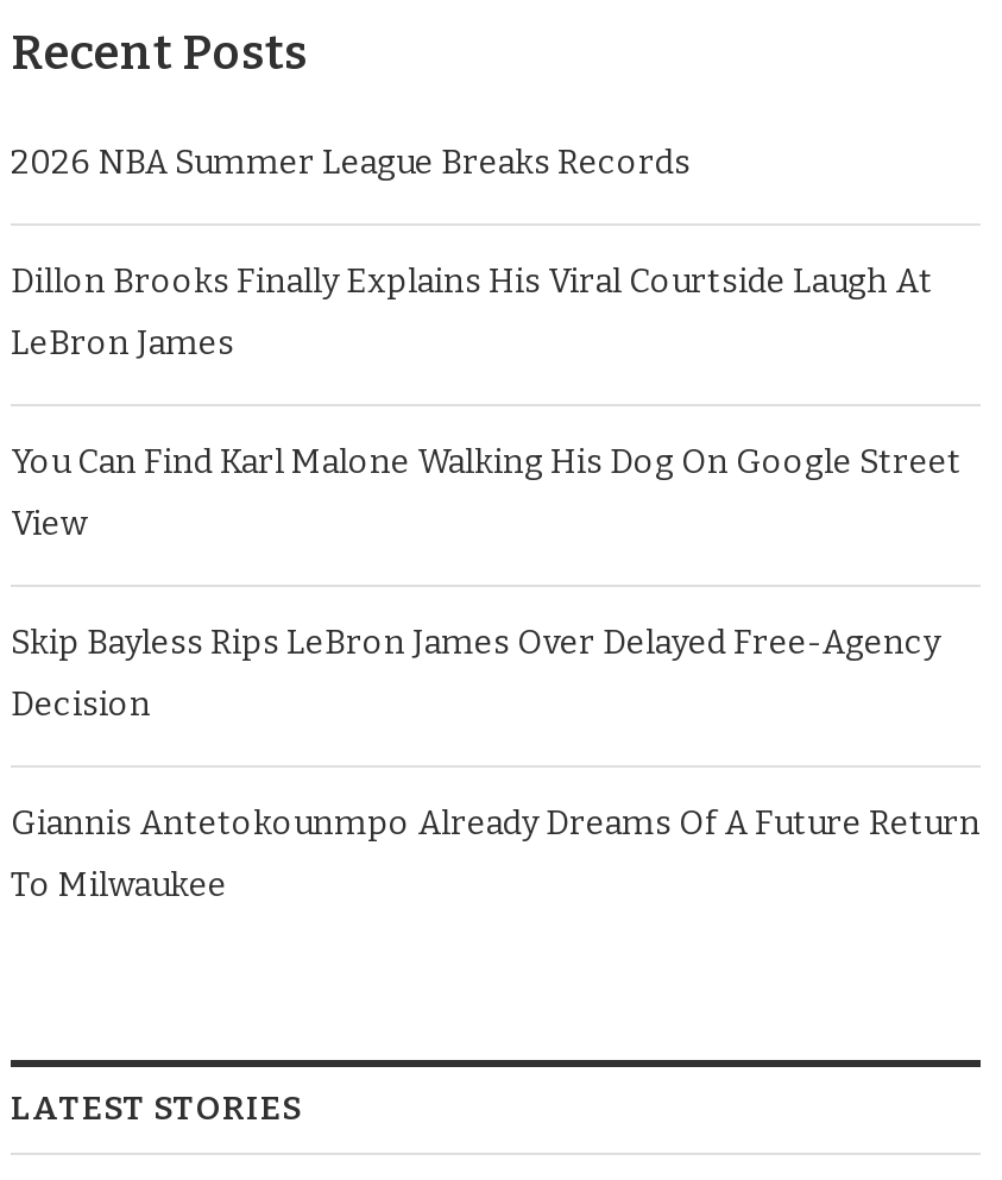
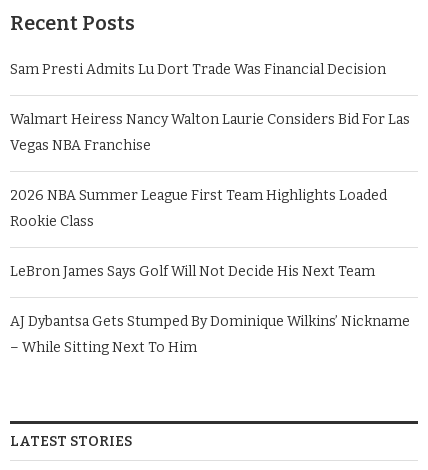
- 2026 NBA Summer League Breaks Records
- Dillon Brooks Finally Explains His Viral Courtside Laugh At
- LeBron James
- You Can Find Karl Malone Walking His Dog On Google Street
- View
- Skip Bayless Rips LeBron James Over Delayed Free-Agency
- Decision
- Giannis Antetokounmpo Already Dreams Of A Future Return
- To Milwaukee
+ Sam Presti Admits Lu Dort Trade Was Financial Decision
+ Walmart Heiress Nancy Walton Laurie Considers Bid For Las
+ Vegas NBA Franchise
+ 2026 NBA Summer League First Team Highlights Loaded
+ Rookie Class
+ LeBron James Says Golf Will Not Decide His Next Team
+ AJ Dybantsa Gets Stumped By Dominique Wilkins’ Nickname
+ – While Sitting Next To Him
